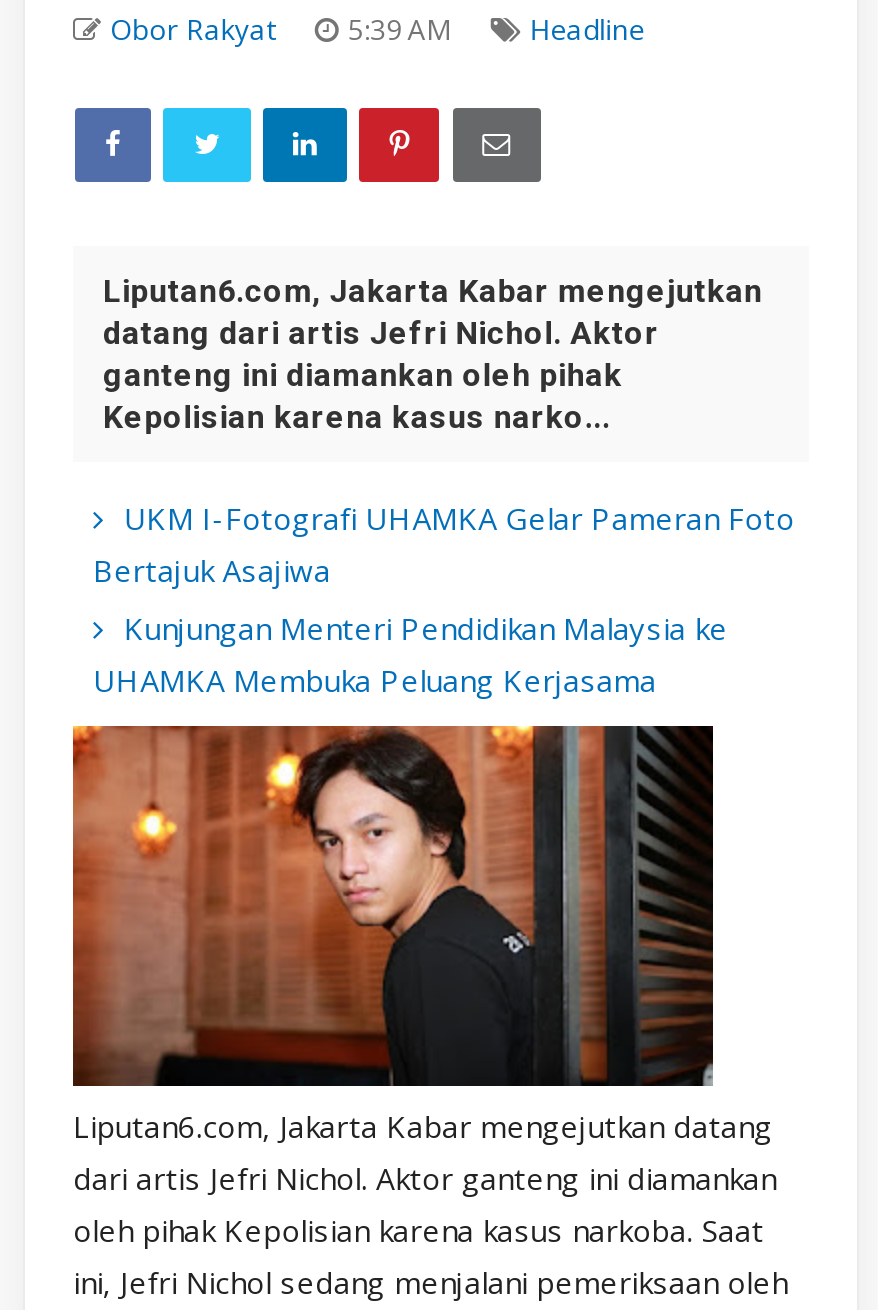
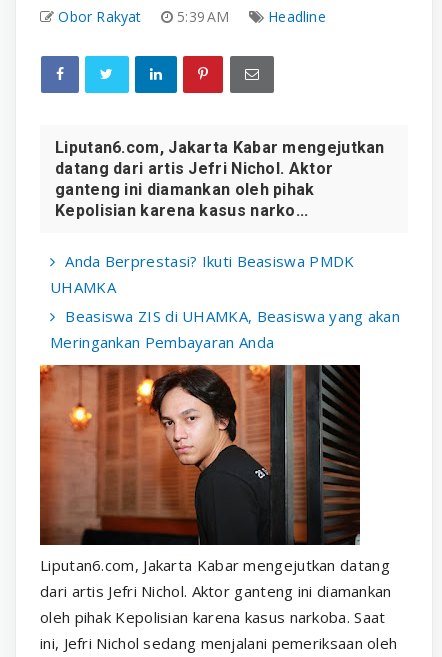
- UKM I-Fotografi UHAMKA Gelar Pameran Foto
- Bertajuk Asajiwa
- Kunjungan Menteri Pendidikan Malaysia ke
- UHAMKA Membuka Peluang Kerjasama
+ Anda Berprestasi? Ikuti Beasiswa PMDK
+ UHAMKA
+ Beasiswa ZIS di UHAMKA, Beasiswa yang akan
+ Meringankan Pembayaran Anda
